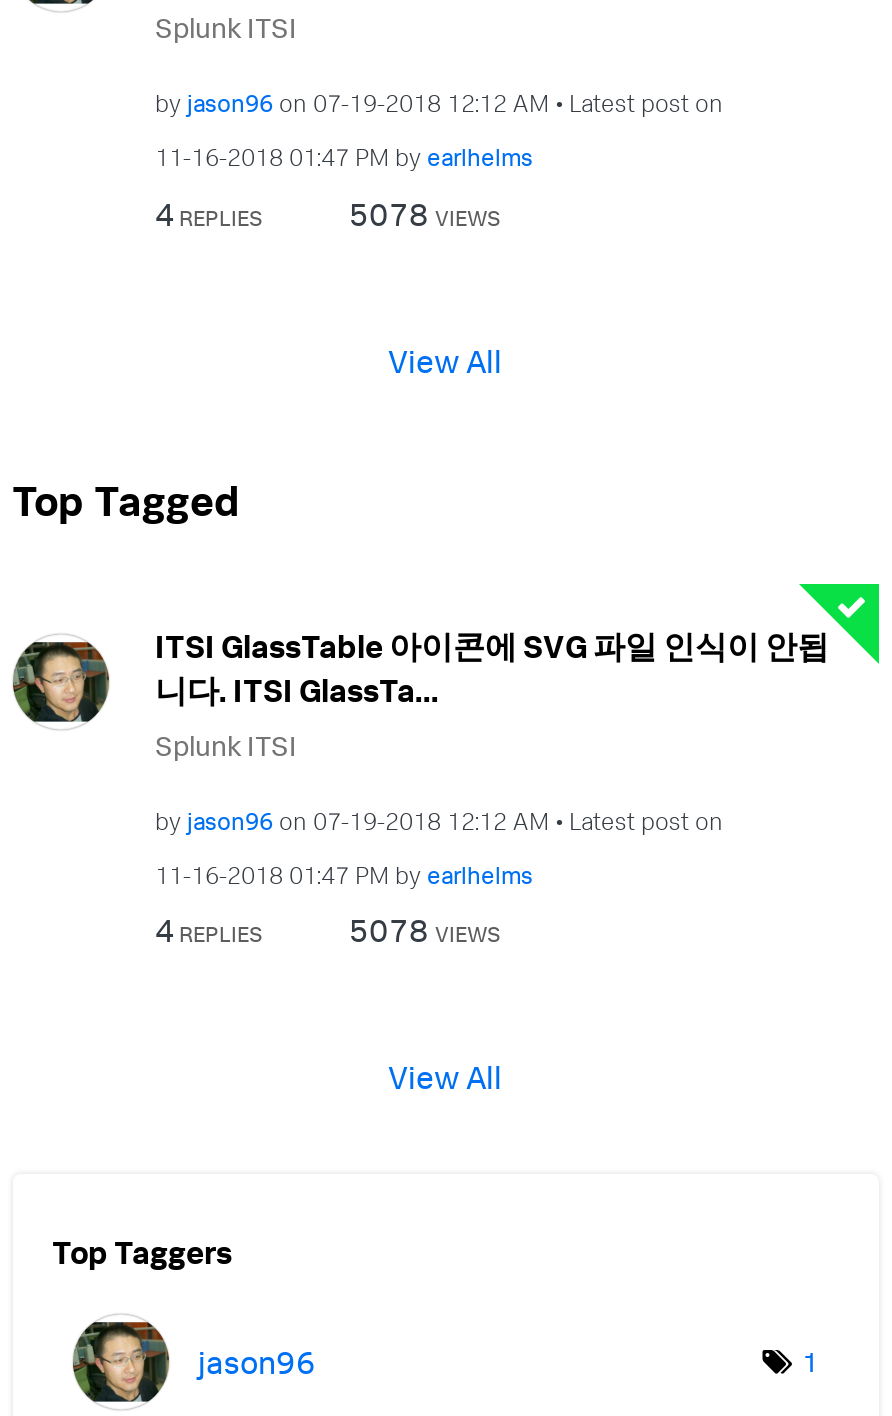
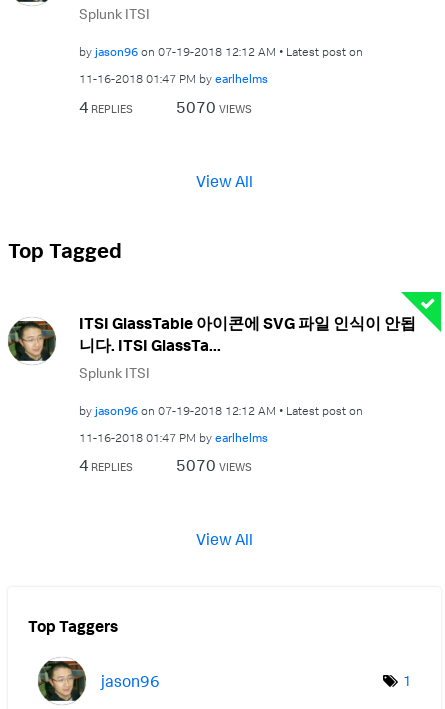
- 5078 VIEWS
+ 5070 VIEWS

- 5078 VIEWS
+ 5070 VIEWS
